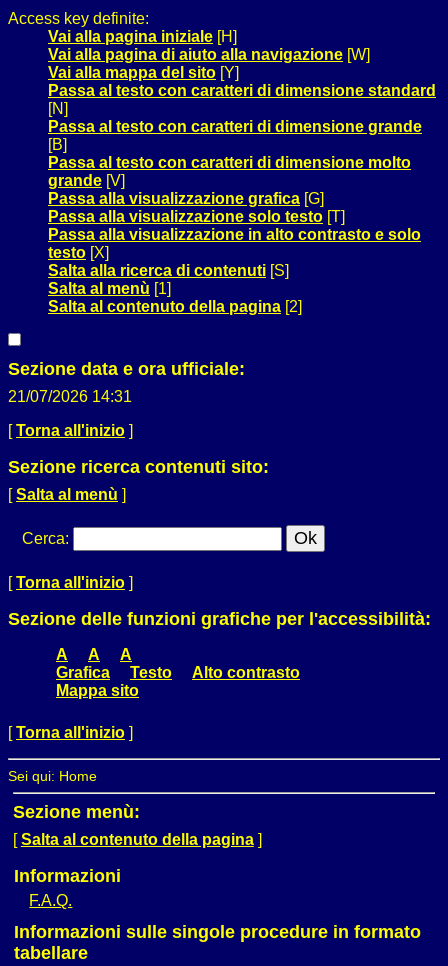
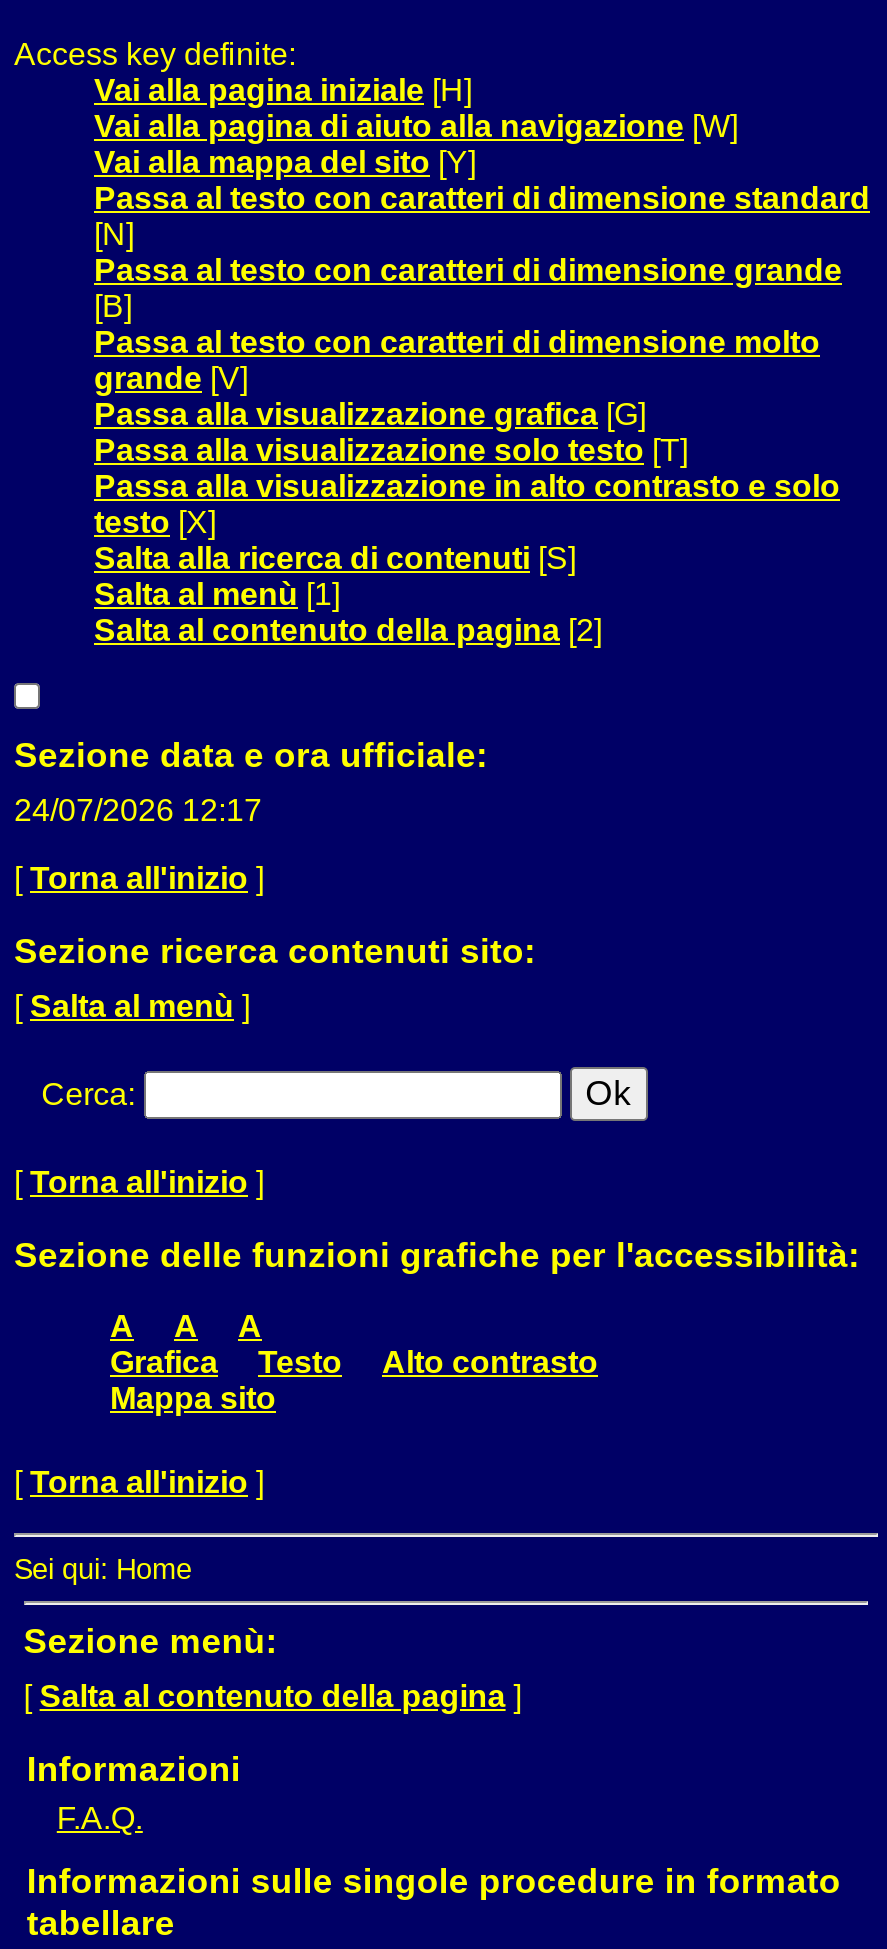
- 21/07/2026 14:31
+ 24/07/2026 12:17
